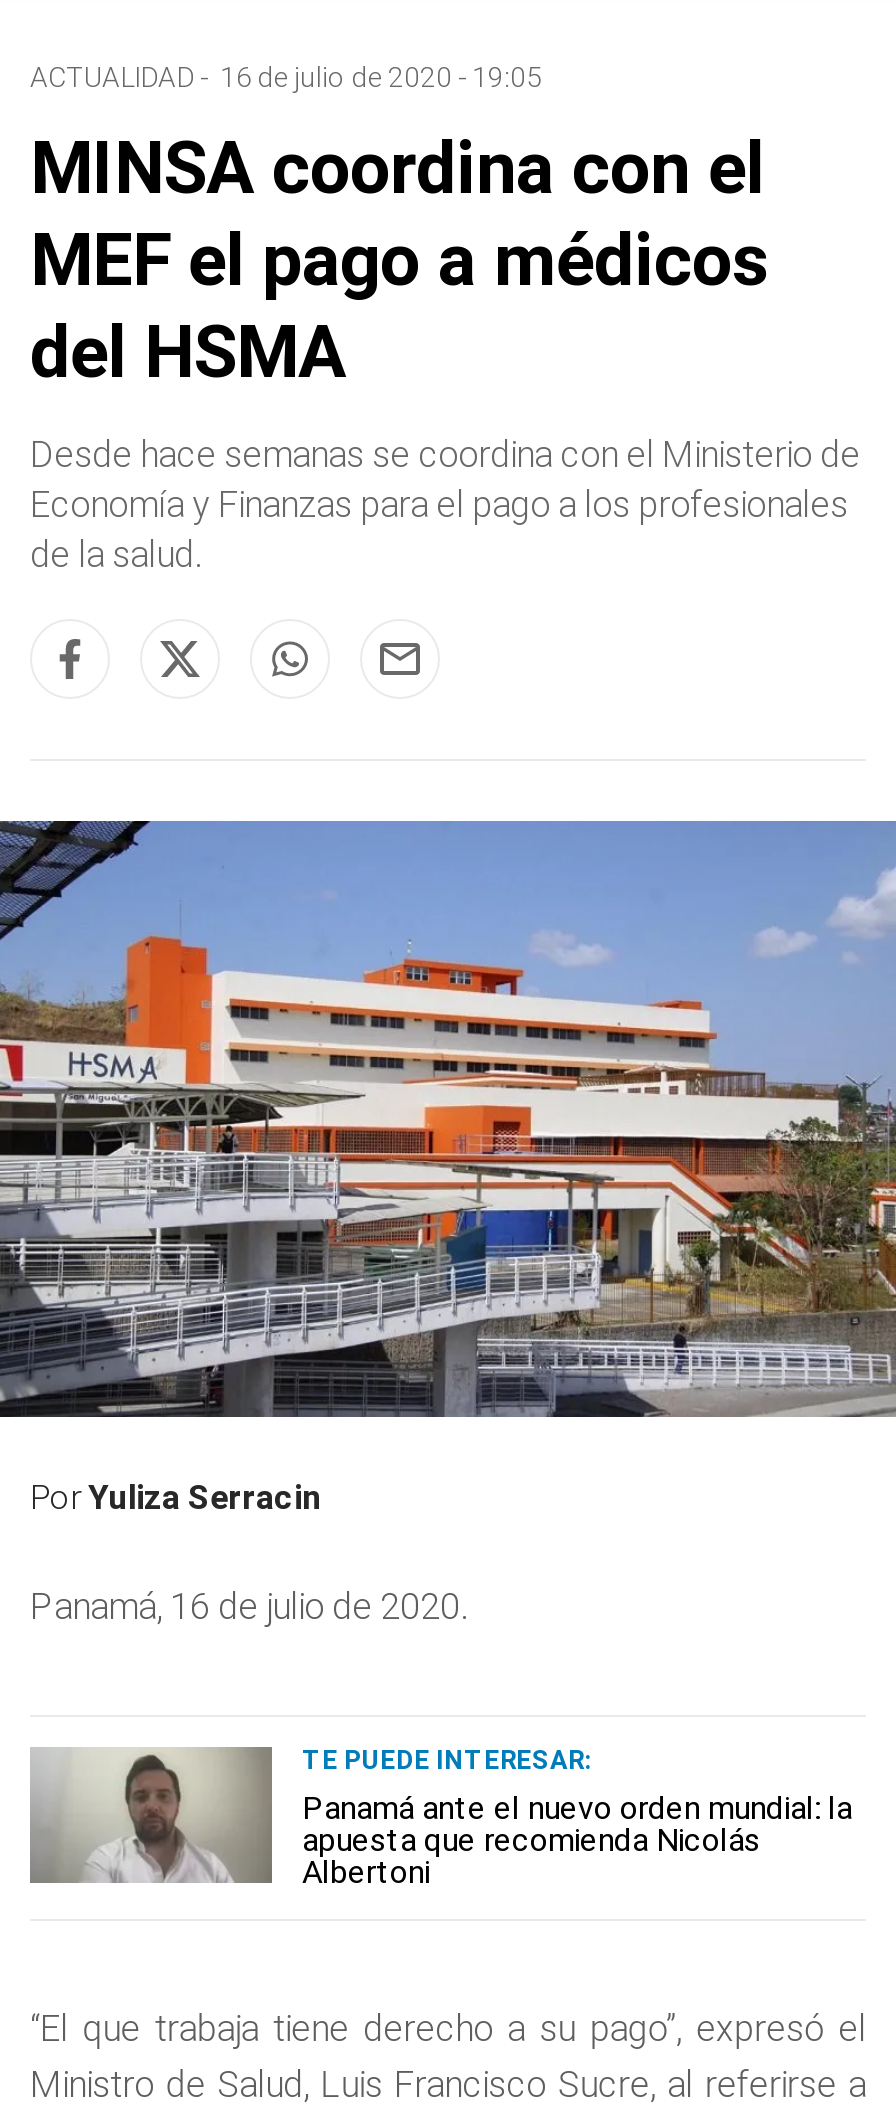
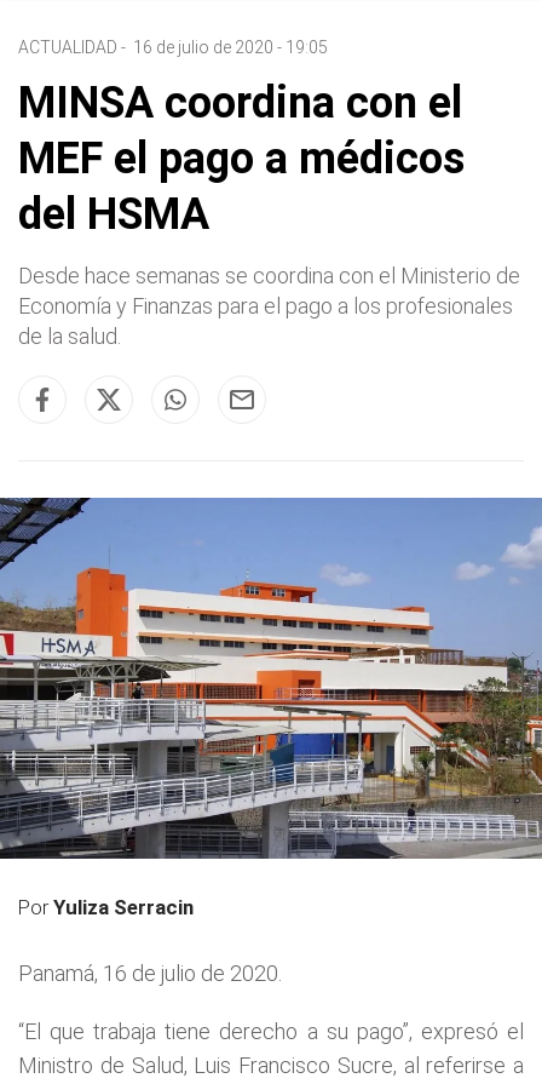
- [image]
- TE PUEDE INTERESAR:
- Panamá ante el nuevo orden mundial: la
- apuesta que recomienda Nicolás
- Albertoni
